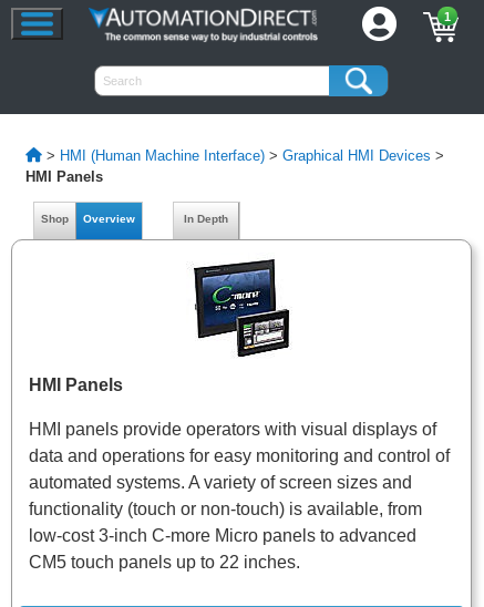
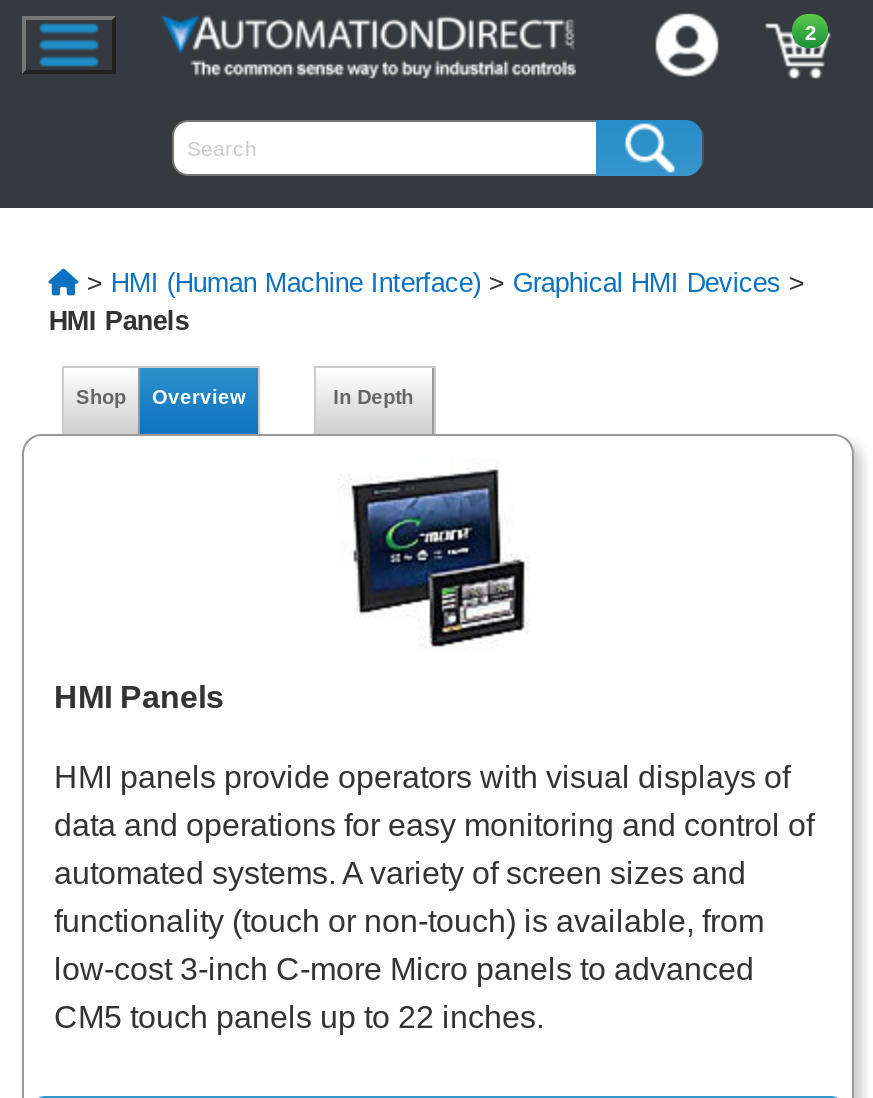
- 1
+ 2
